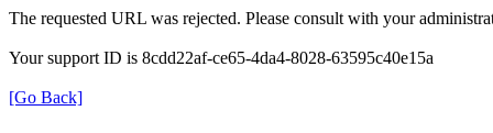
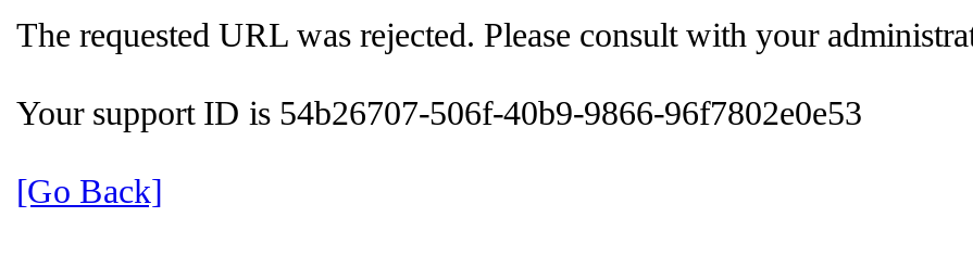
- Your support ID is 8cdd22af-ce65-4da4-8028-63595c40e15a
+ Your support ID is 54b26707-506f-40b9-9866-96f7802e0e53
